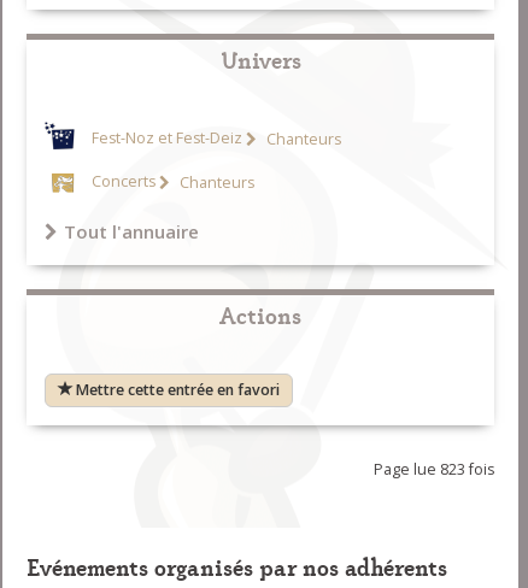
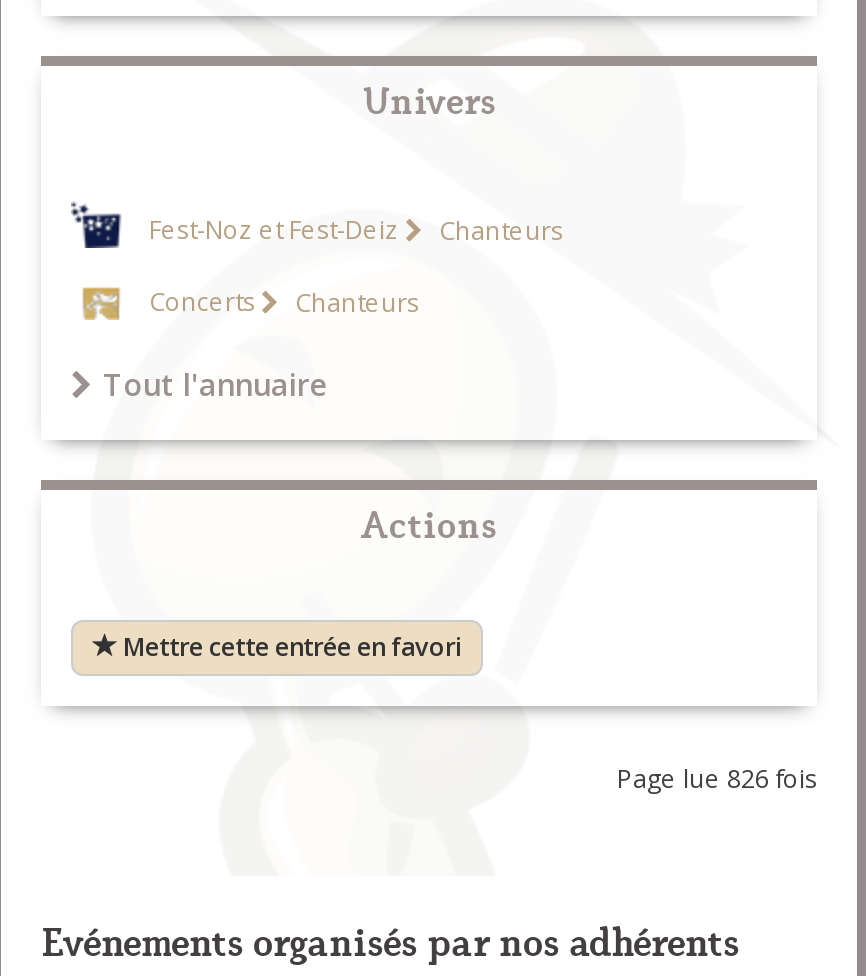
- Page lue 823 fois
+ Page lue 826 fois
